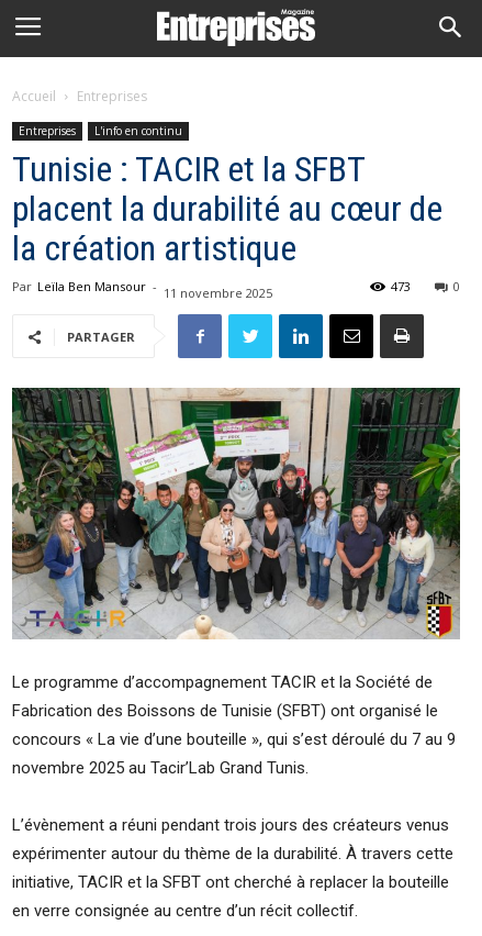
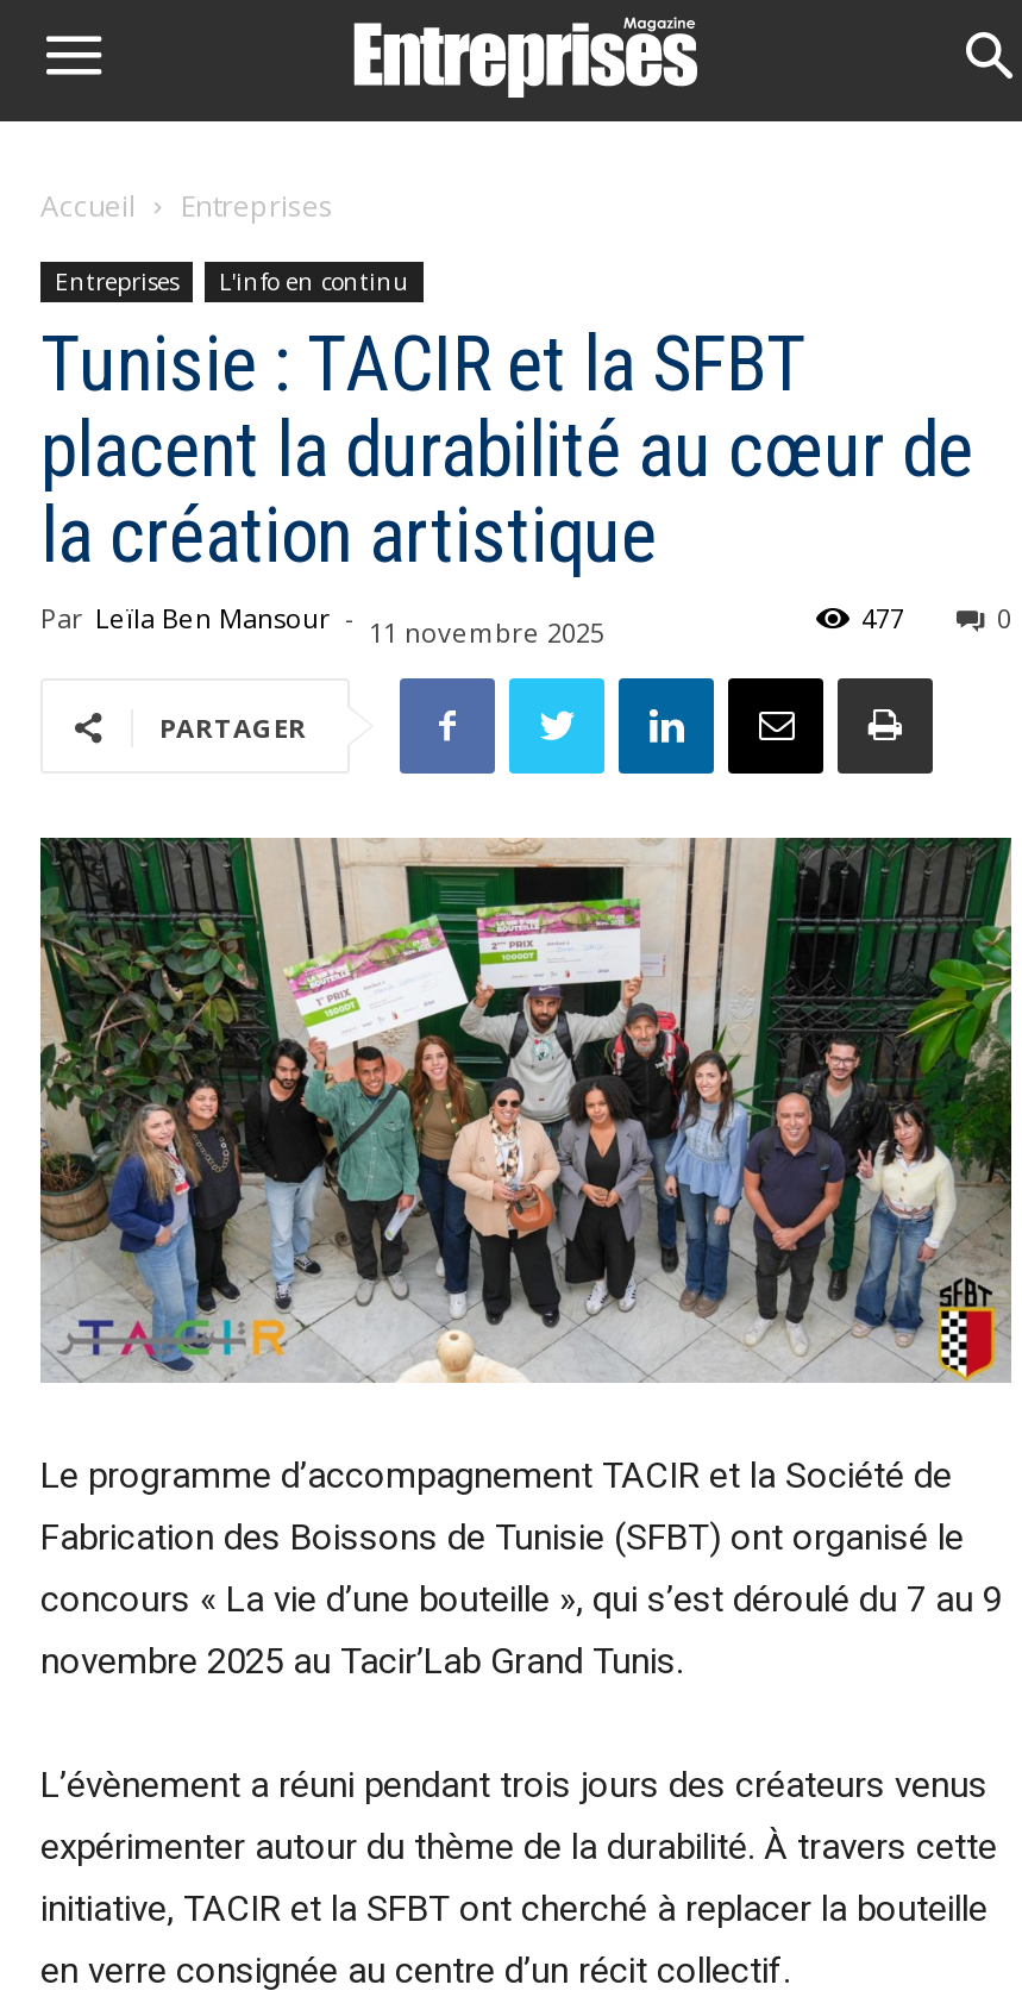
- 473
+ 477
